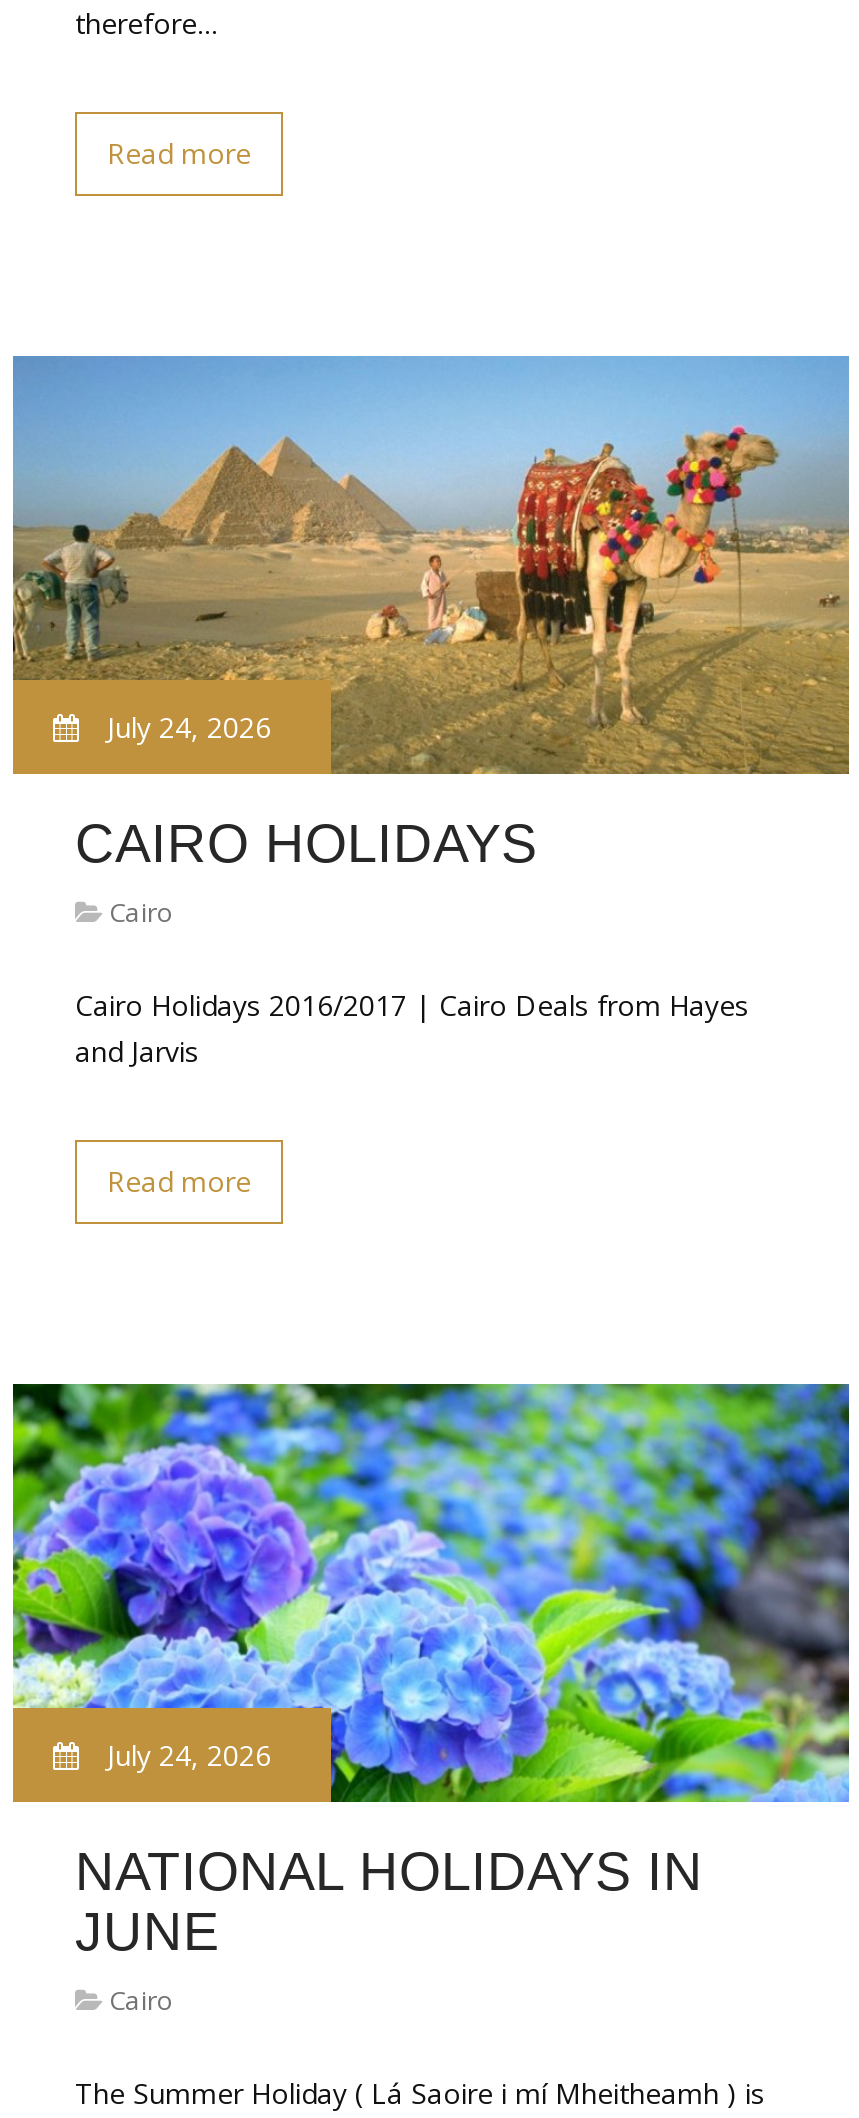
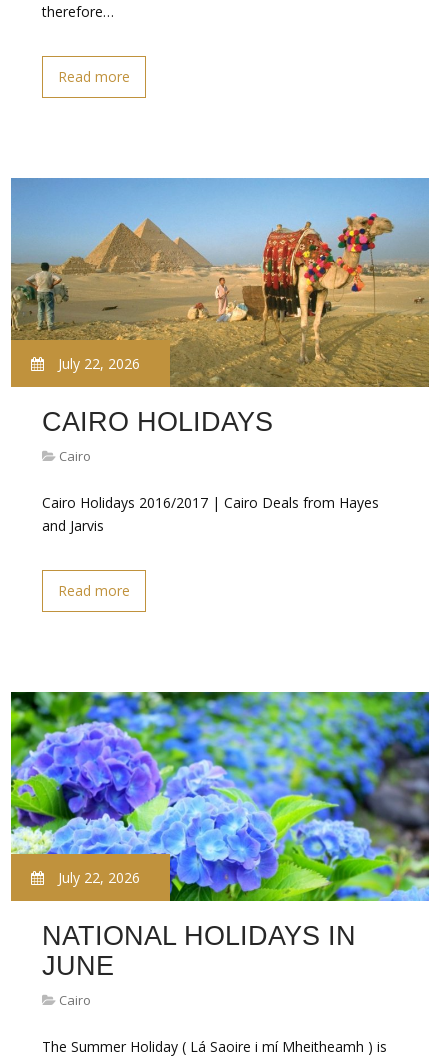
- July 24, 2026
+ July 22, 2026

- July 24, 2026
+ July 22, 2026
